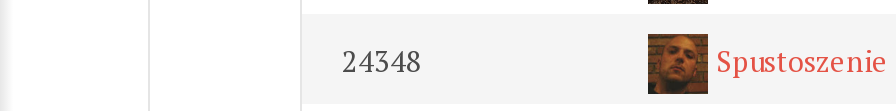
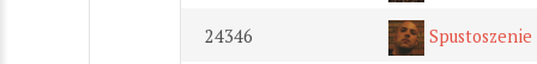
- 24348
+ 24346
